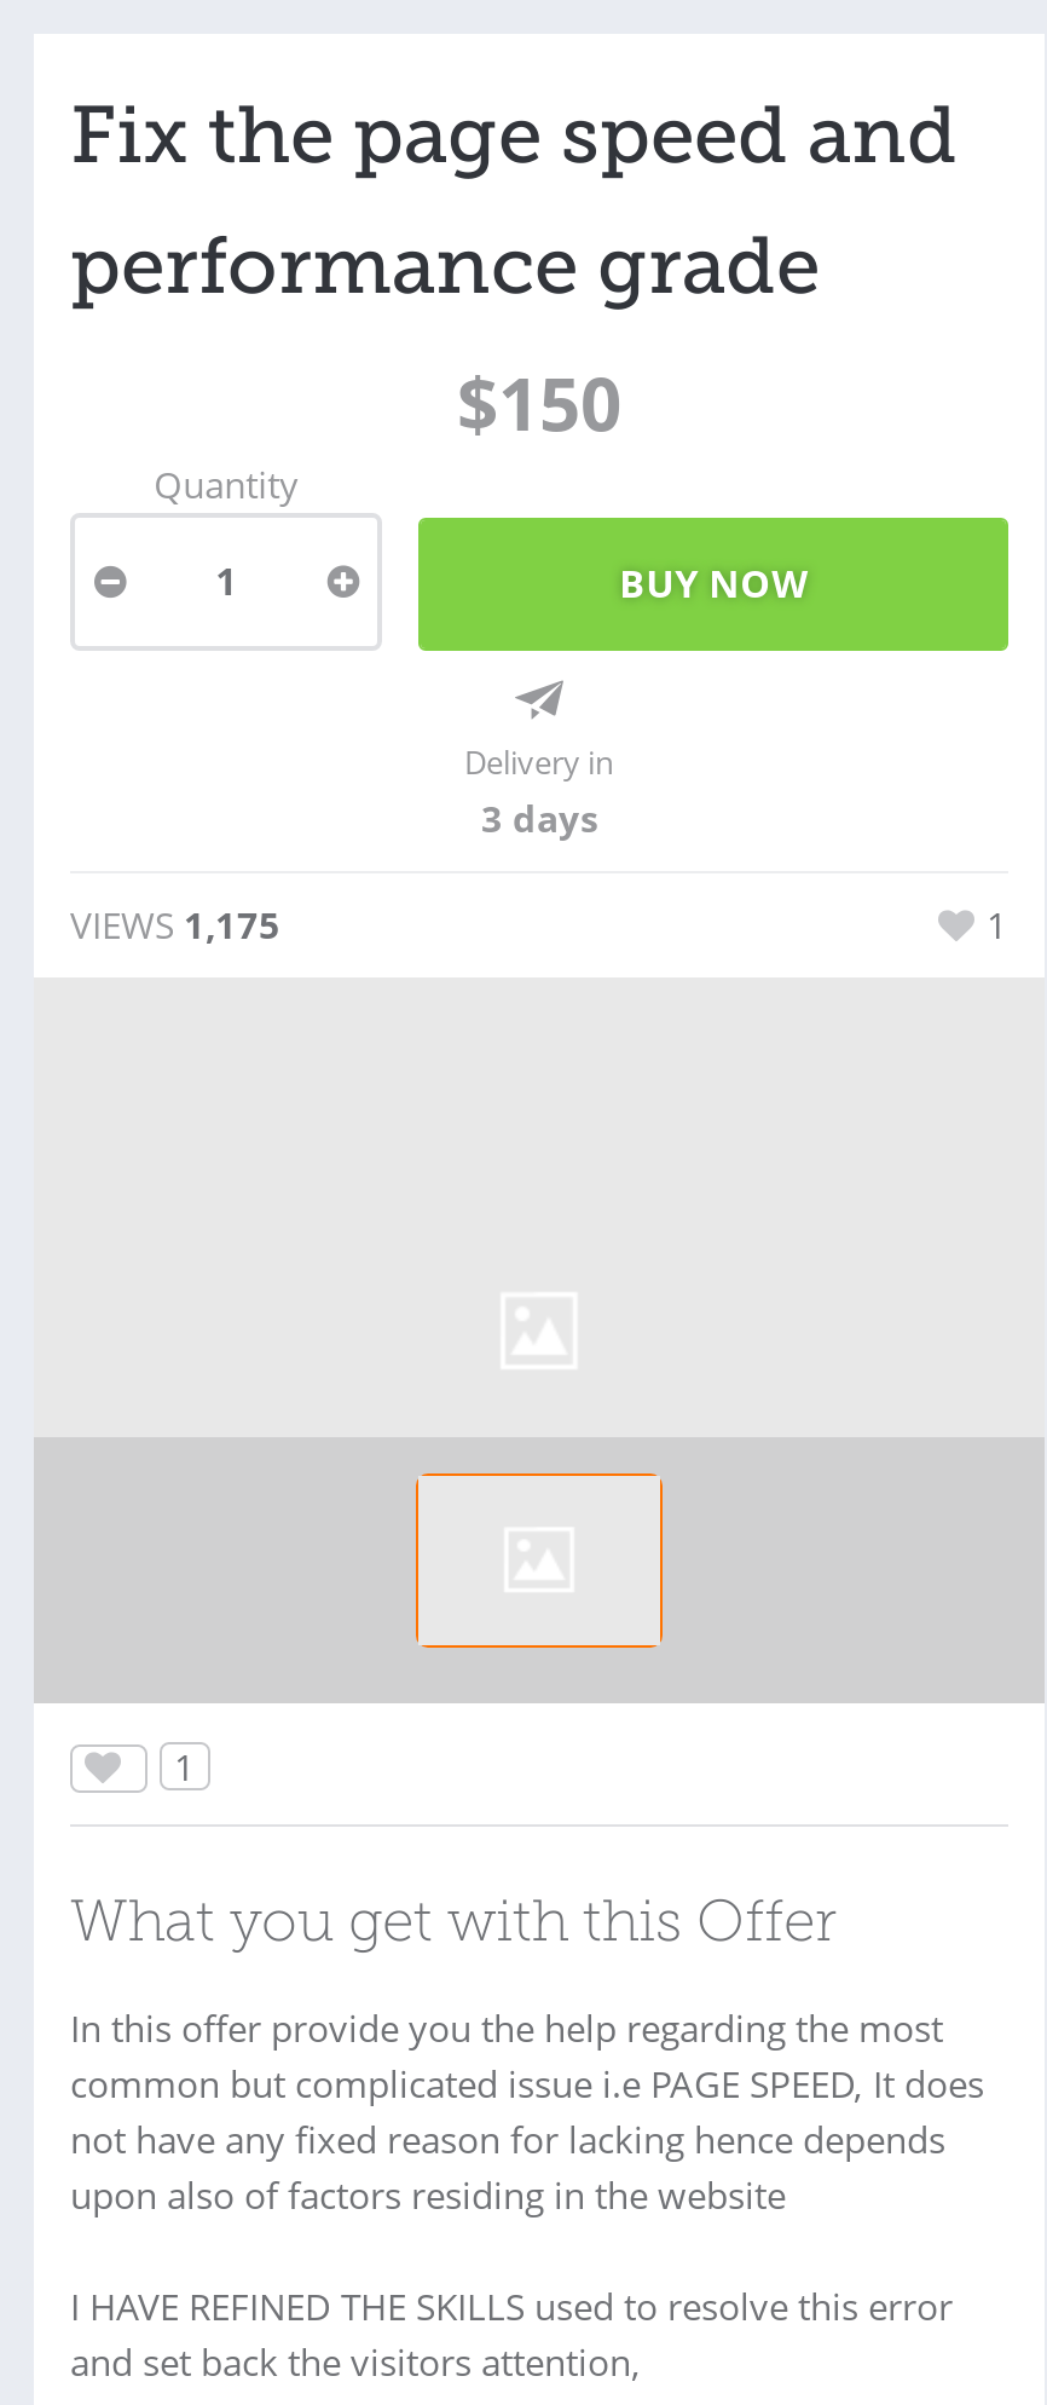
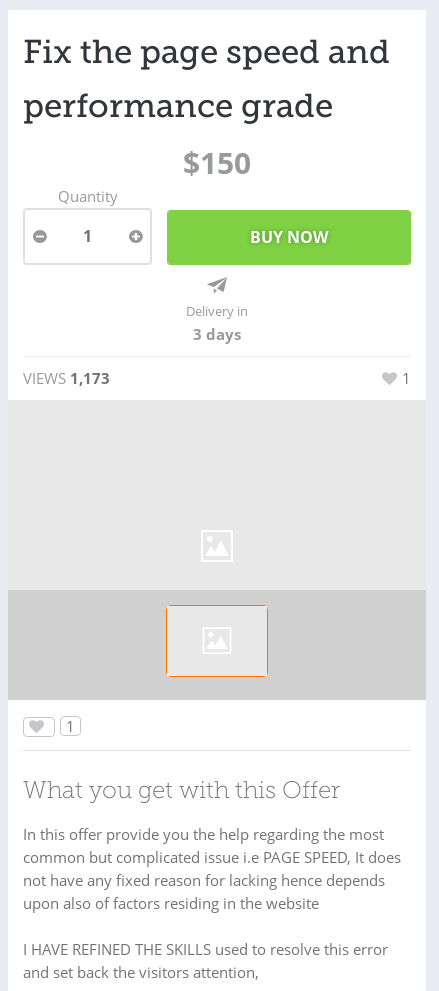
- VIEWS 1,175
+ VIEWS 1,173
